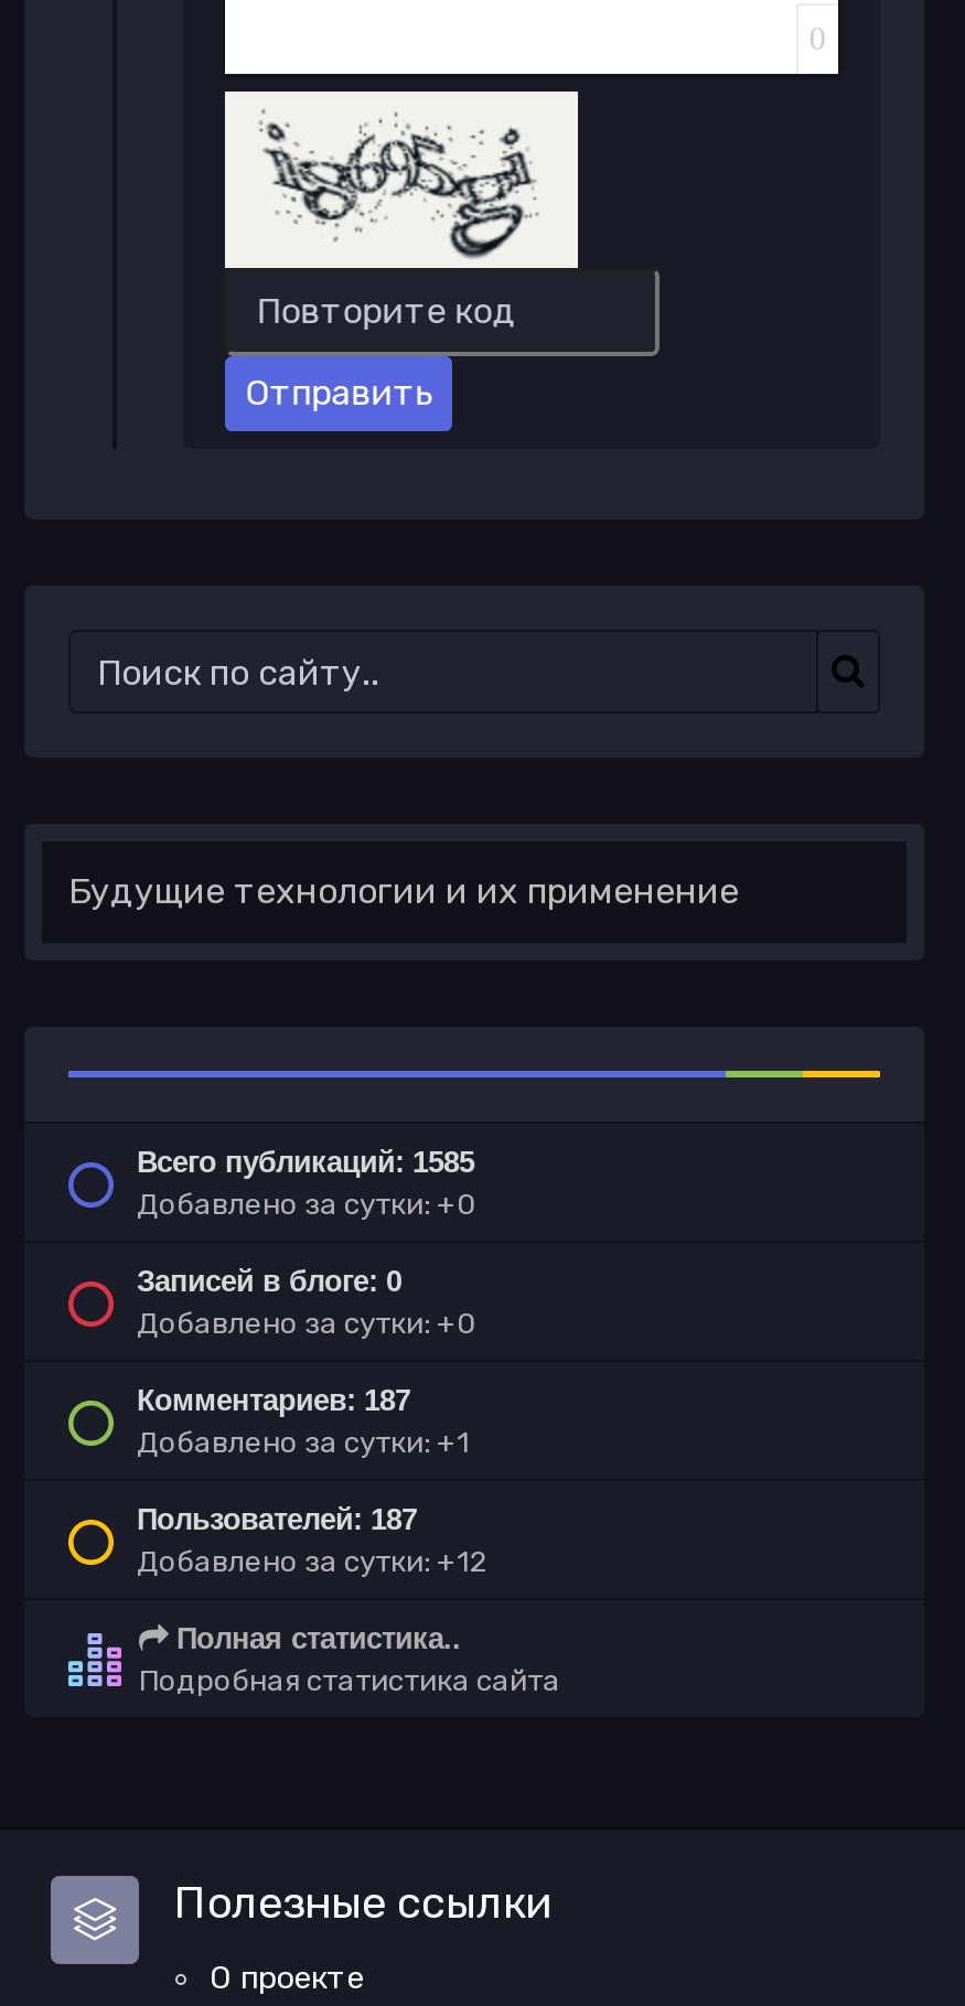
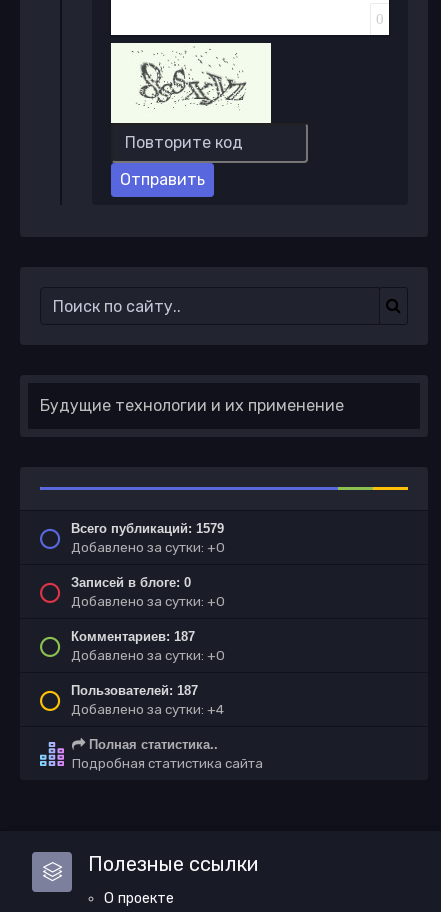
- [image]
+ [image]

- Всего публикаций: 1585
+ Всего публикаций: 1579

- Добавлено за сутки: +1
+ Добавлено за сутки: +0

- Добавлено за сутки: +12
+ Добавлено за сутки: +4
